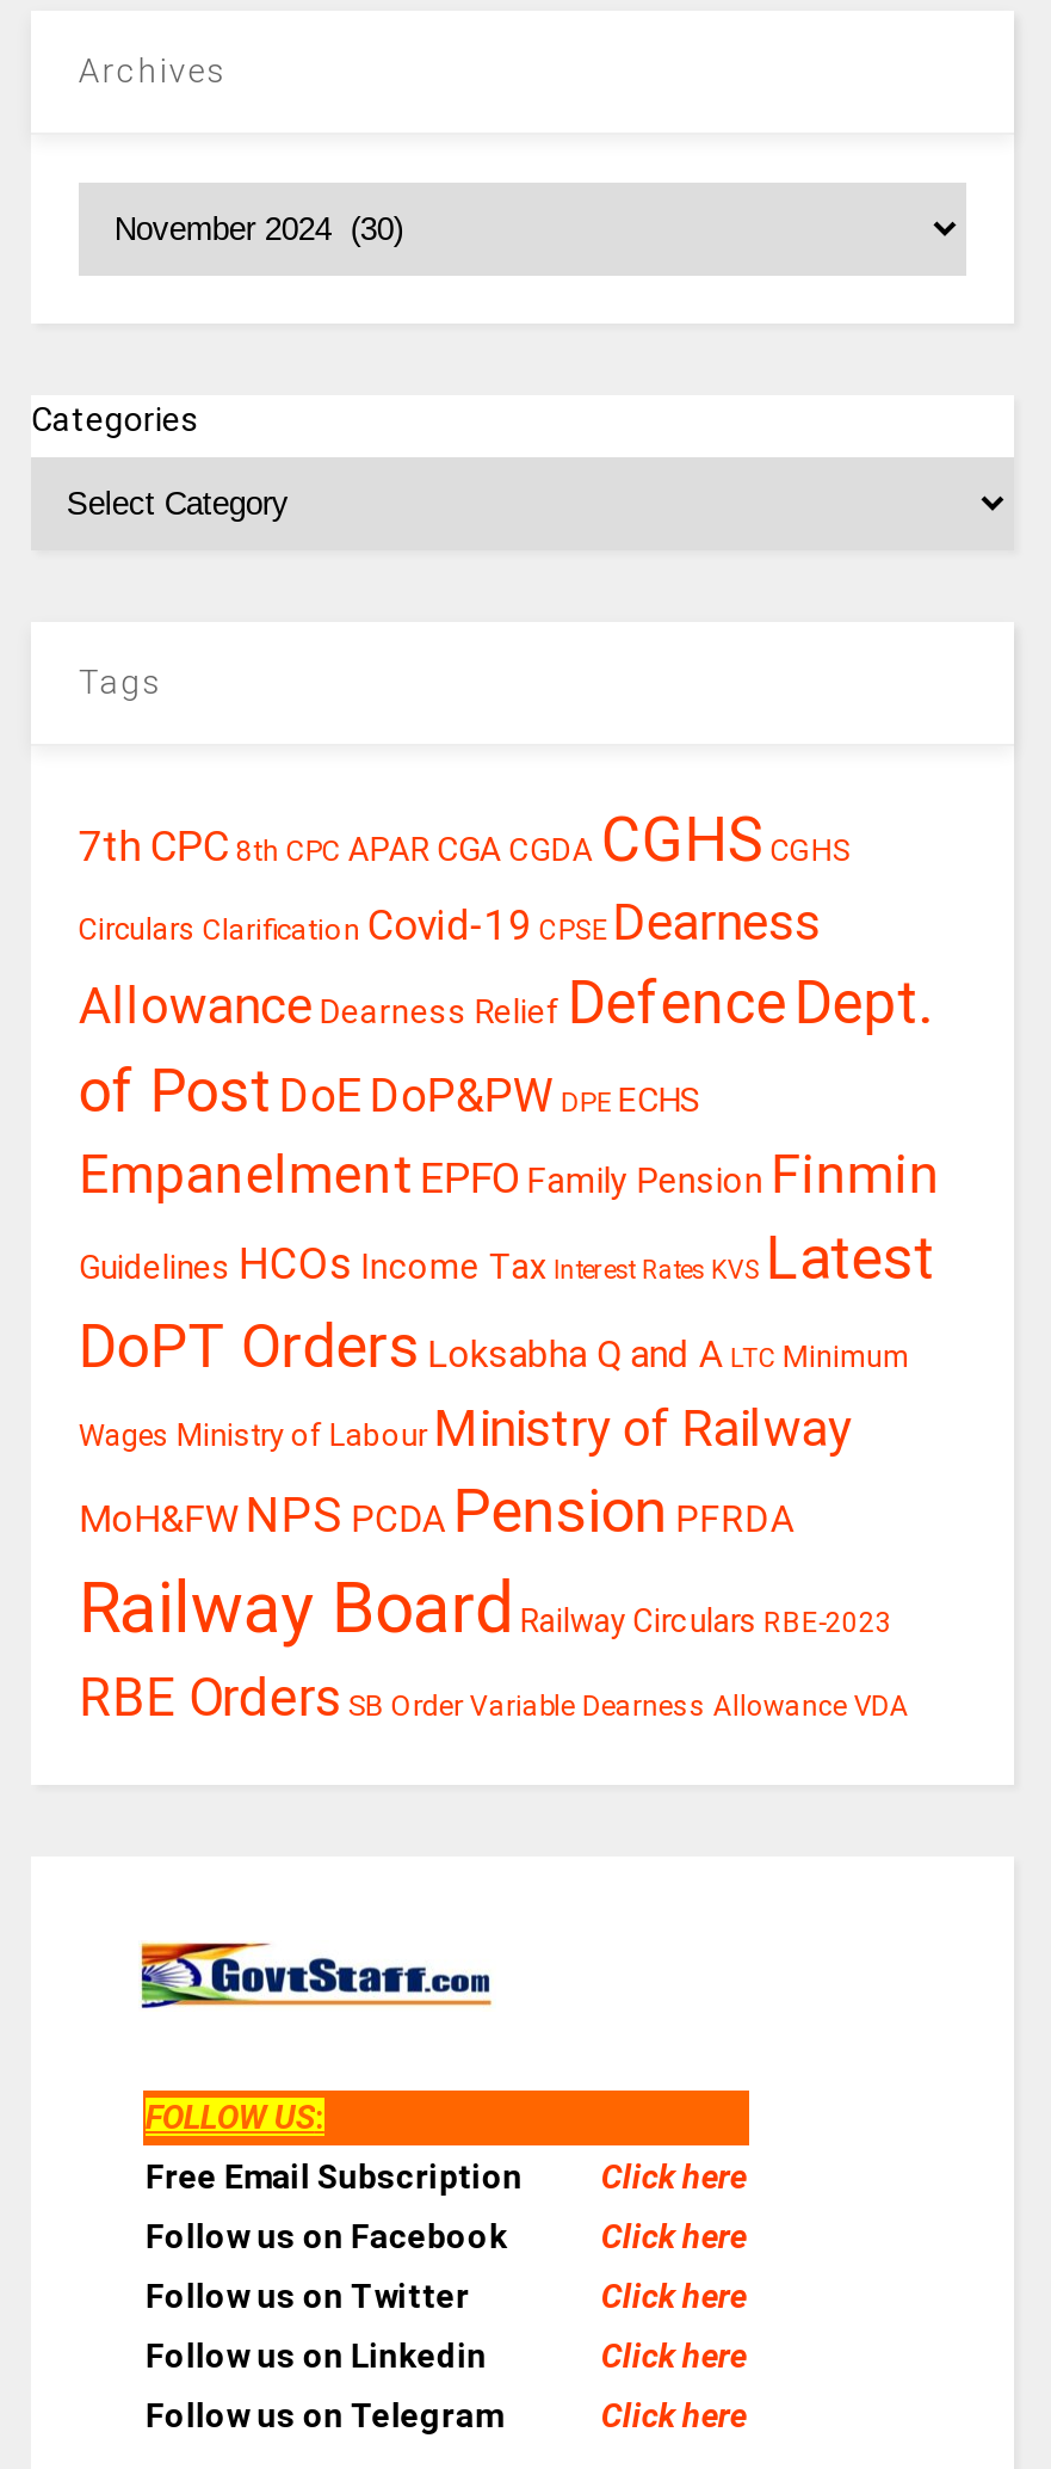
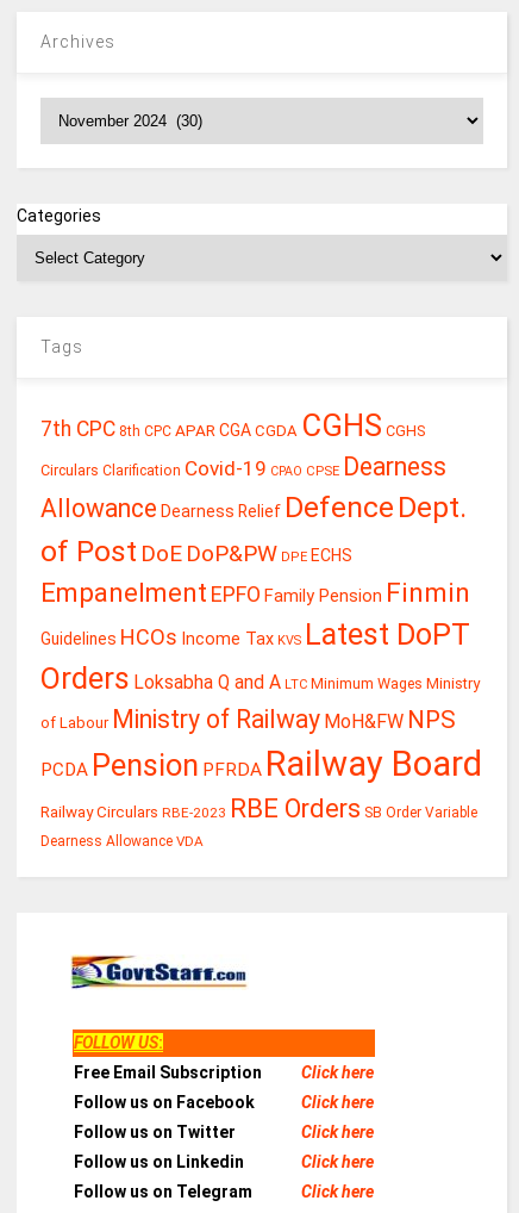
- Circulars Clarification Covid-19 CPSE Dearness
+ Circulars Clarification Covid-19 CPAO CPSE Dearness

- Guidelines HCOs Income Tax Interest Rates KVS Latest
- DoPT Orders Loksabha Q and A LTC Minimum
- Wages Ministry of Labour Ministry of Railway
- MoH&FW NPS PCDA Pension PFRDA
- Railway Board Railway Circulars RBE-2023
- RBE Orders SB Order Variable Dearness Allowance VDA
+ Guidelines HCOs Income Tax KVS Latest DoPT
+ Orders Loksabha Q and A LTC Minimum Wages Ministry
+ of Labour Ministry of Railway MoH&FW NPS
+ PCDA Pension PFRDA Railway Board
+ Railway Circulars RBE-2023 RBE Orders SB Order Variable
+ Dearness Allowance VDA
